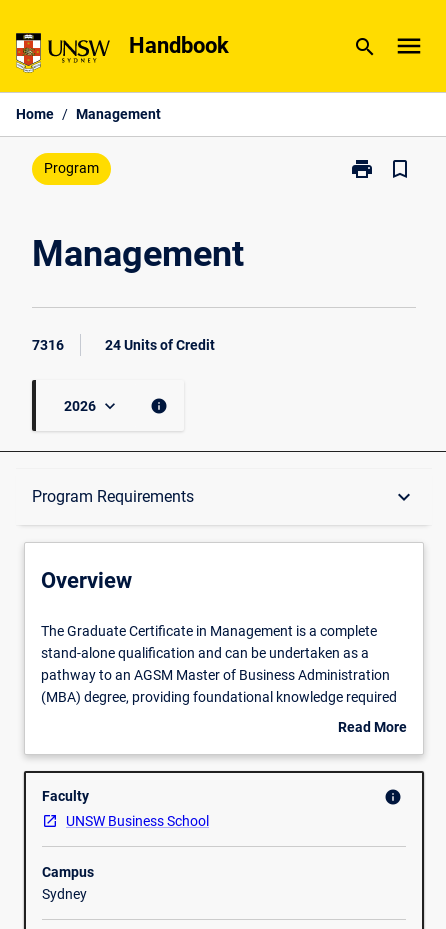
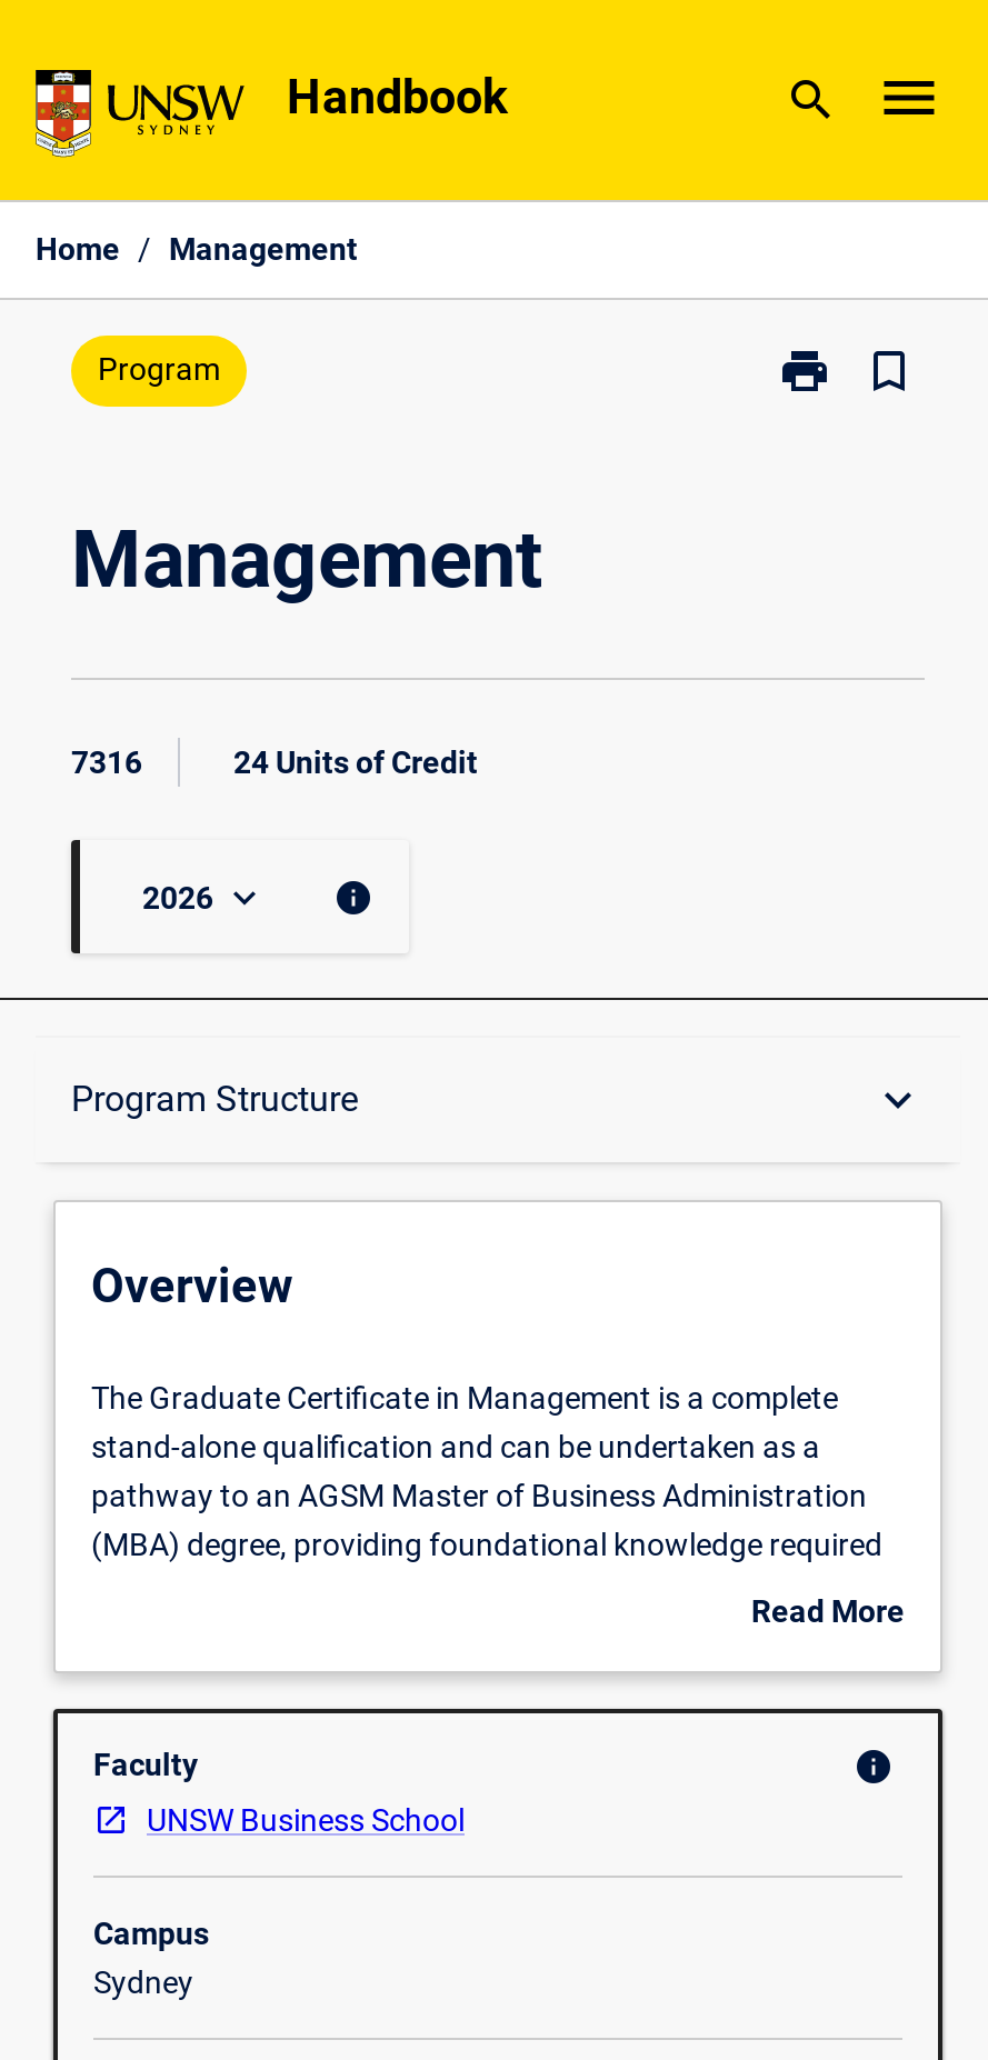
- Program Requirements
+ Program Structure
